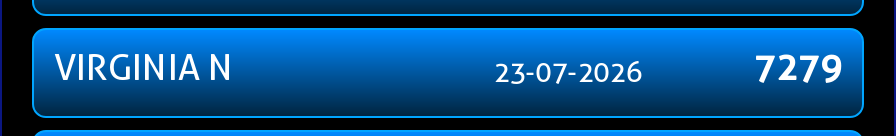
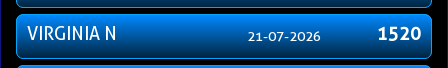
- 23-07-2026
+ 21-07-2026

- 7279
+ 1520
